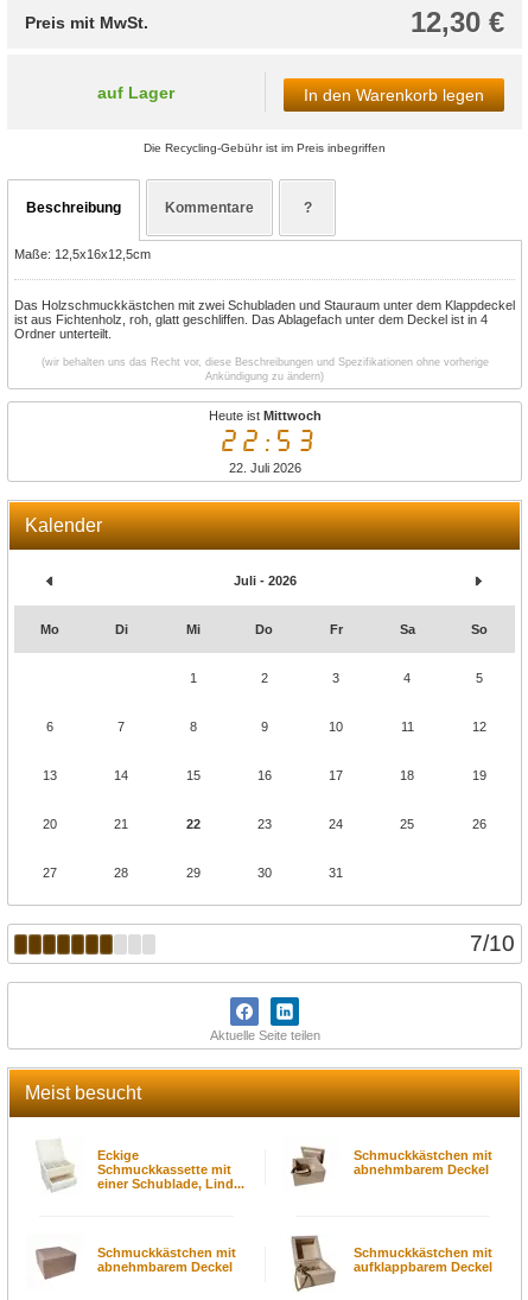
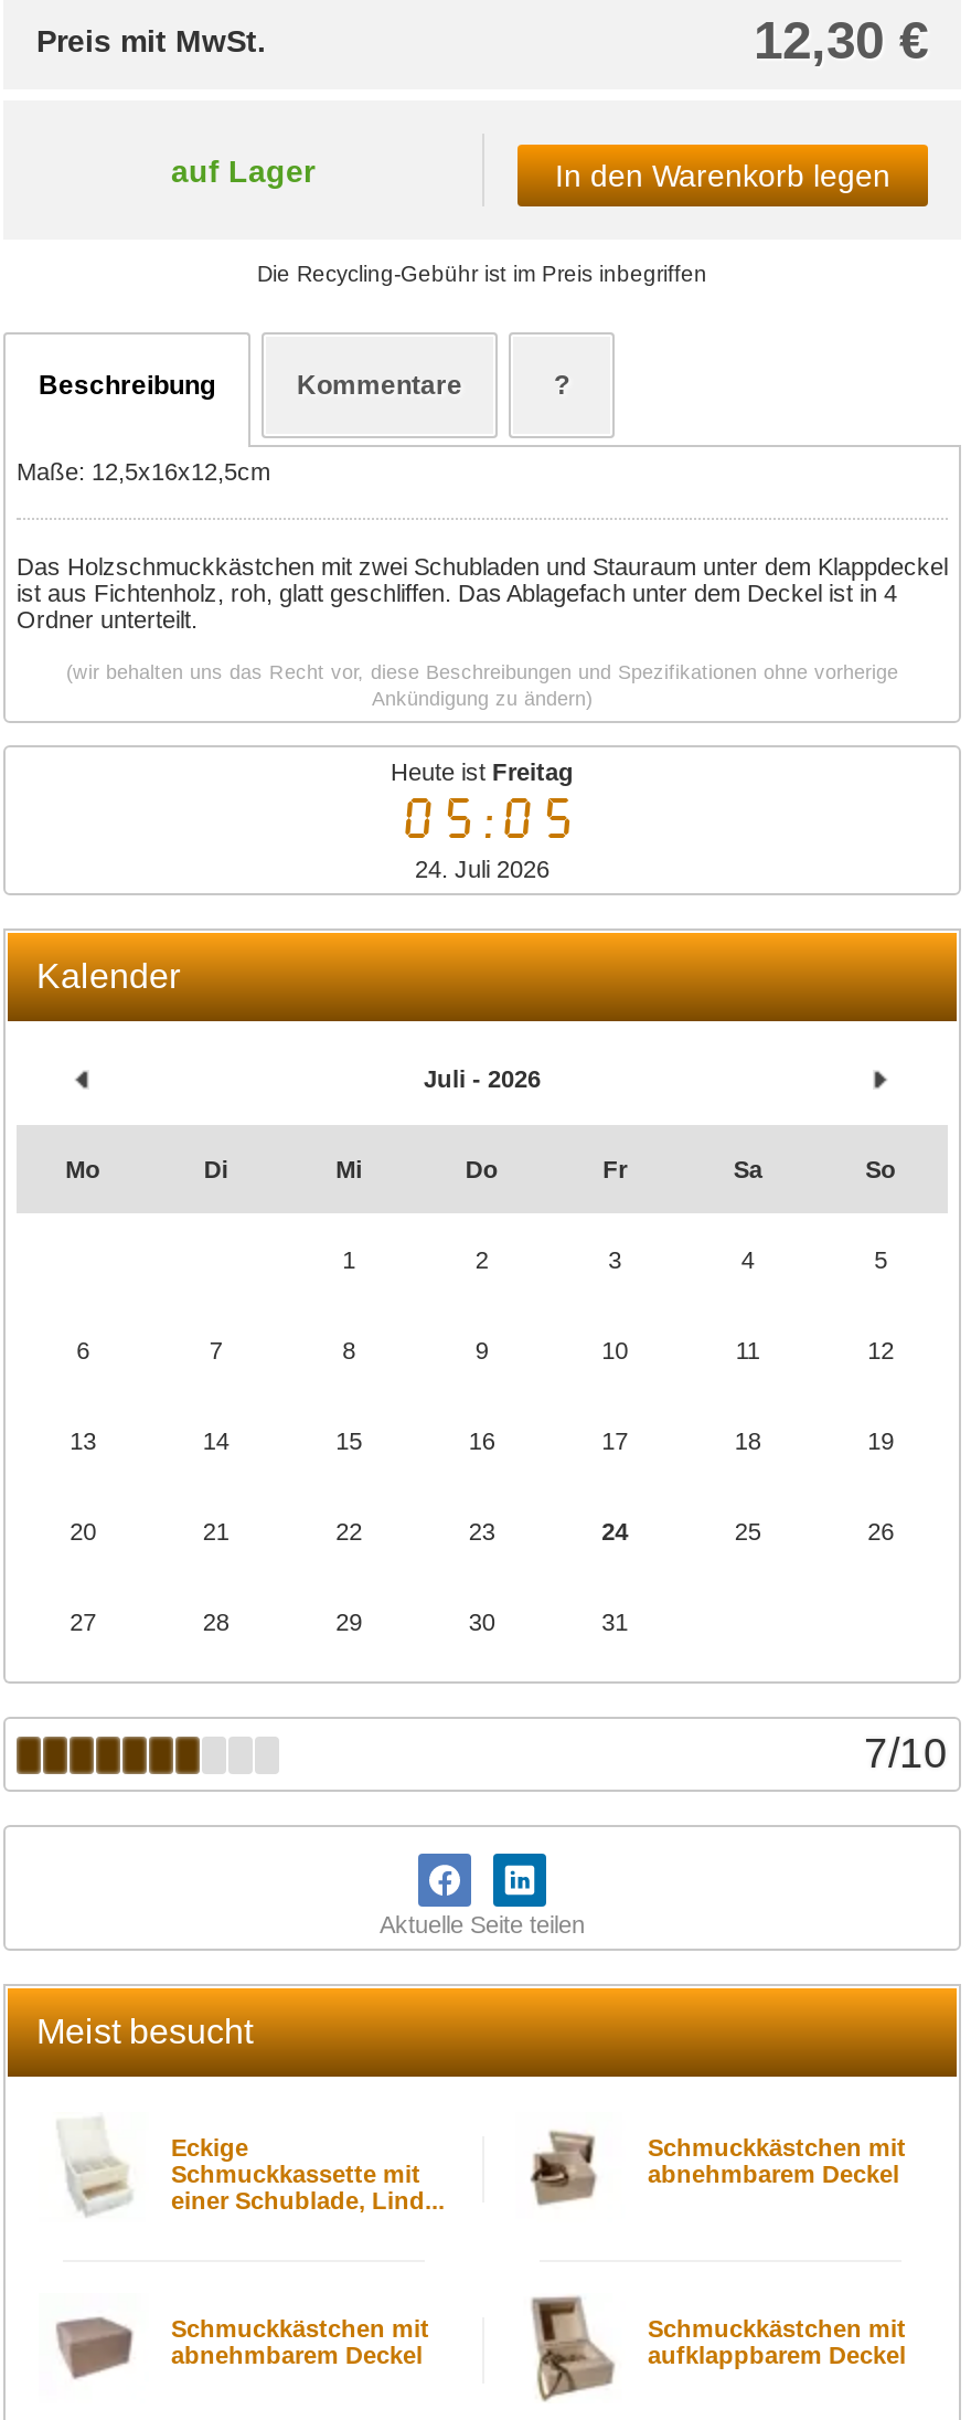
- Heute ist Mittwoch
+ Heute ist Freitag

- 22:53
+ 05:05

- 22. Juli 2026
+ 24. Juli 2026
